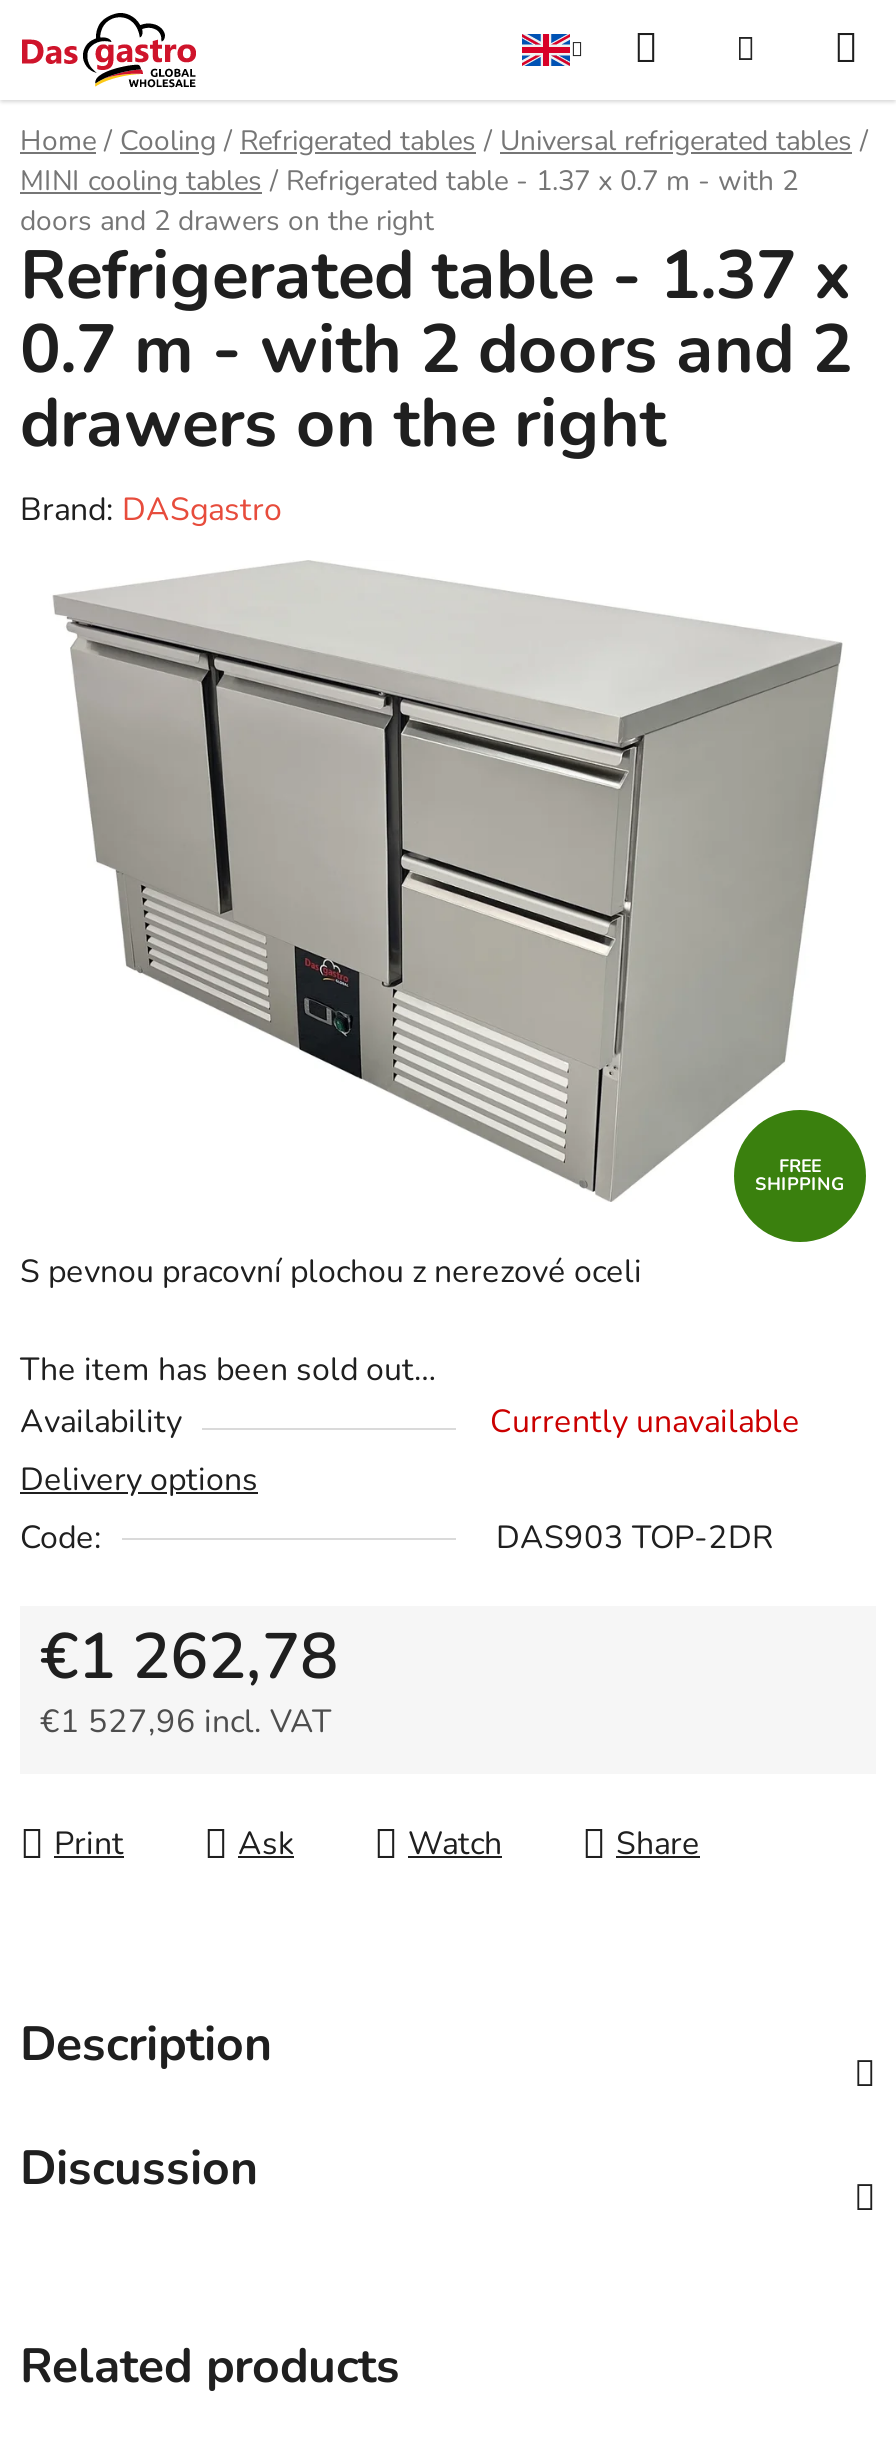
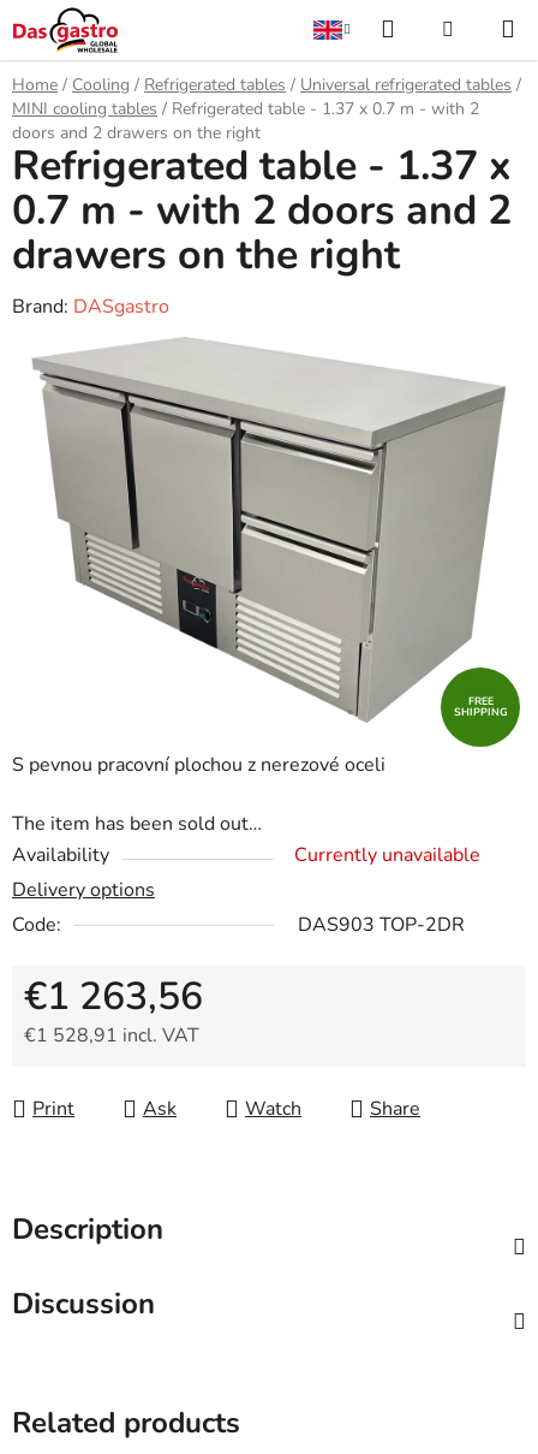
- €1 262,78
+ €1 263,56

- €1 527,96 incl. VAT
+ €1 528,91 incl. VAT
